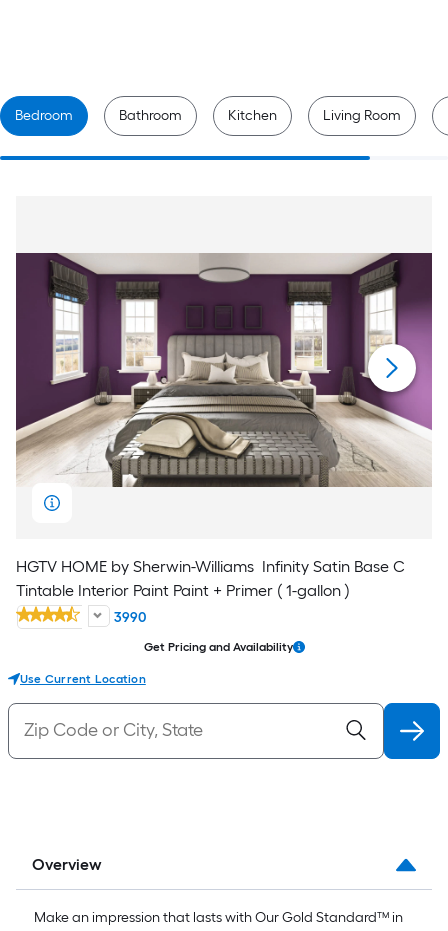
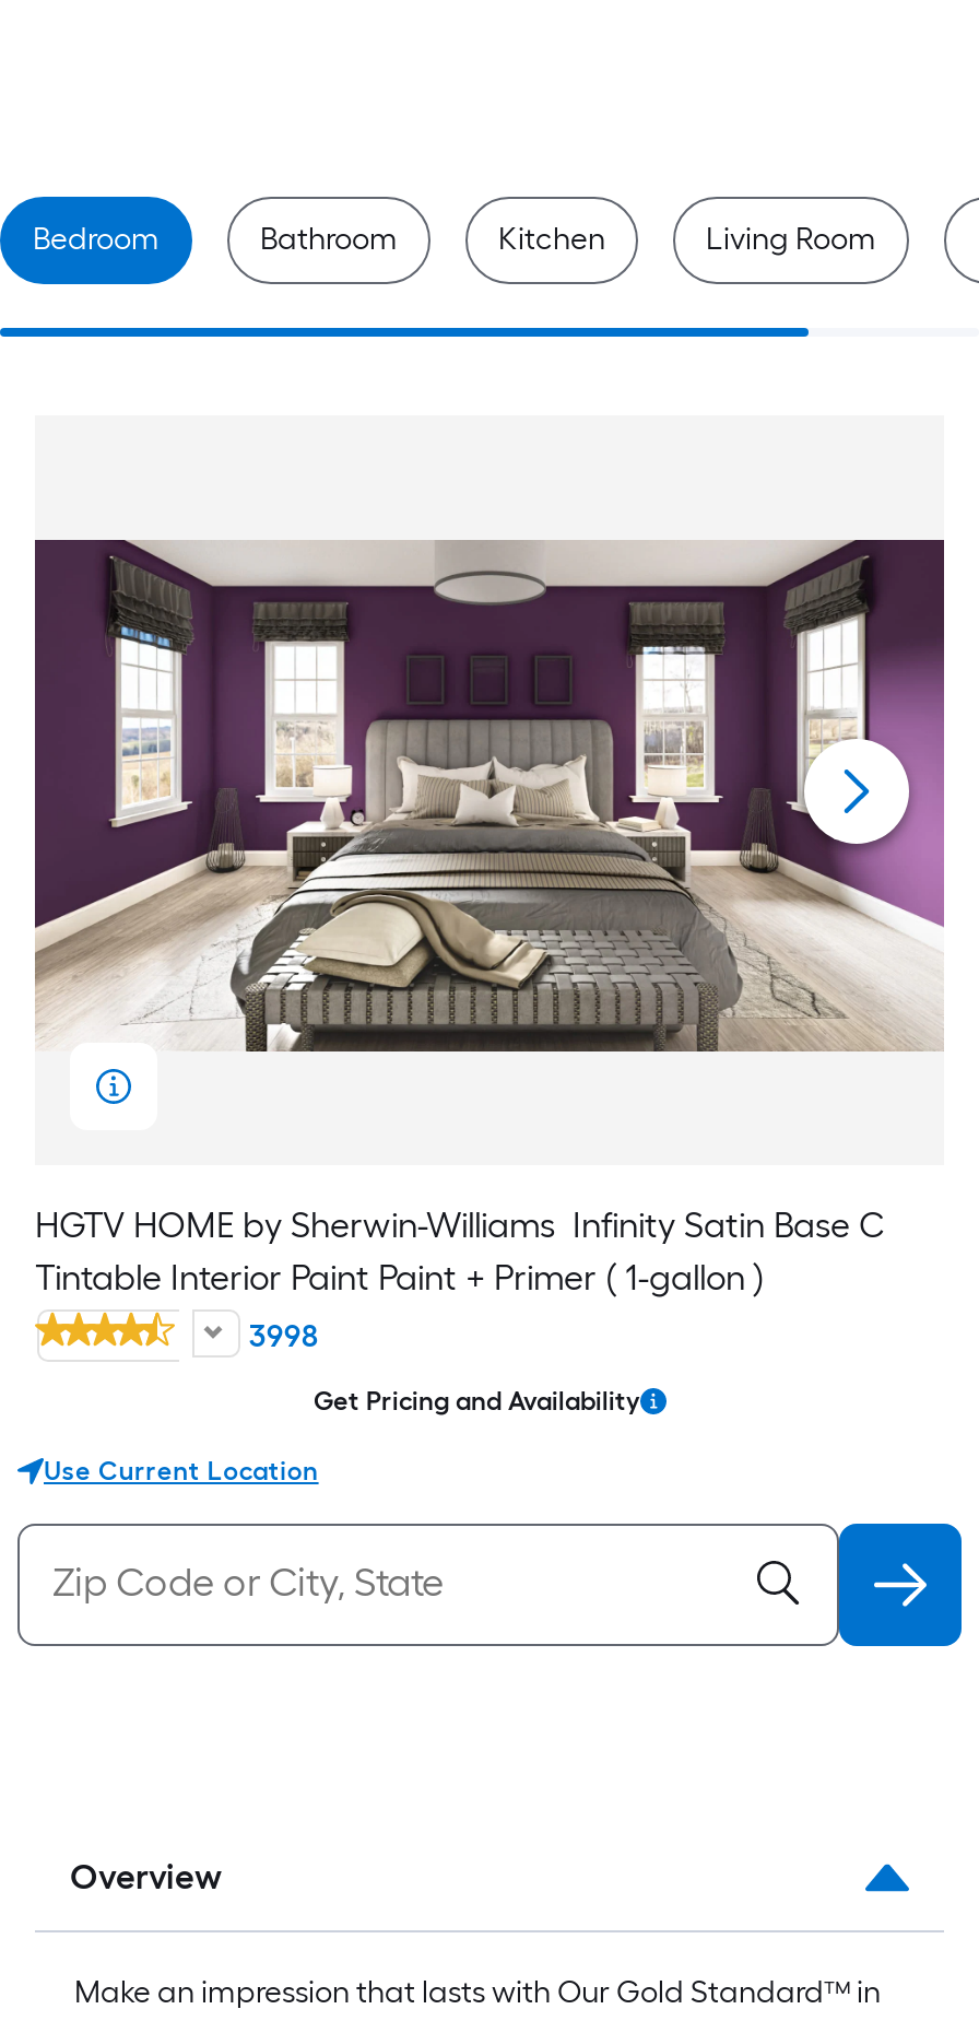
- 3990
+ 3998
